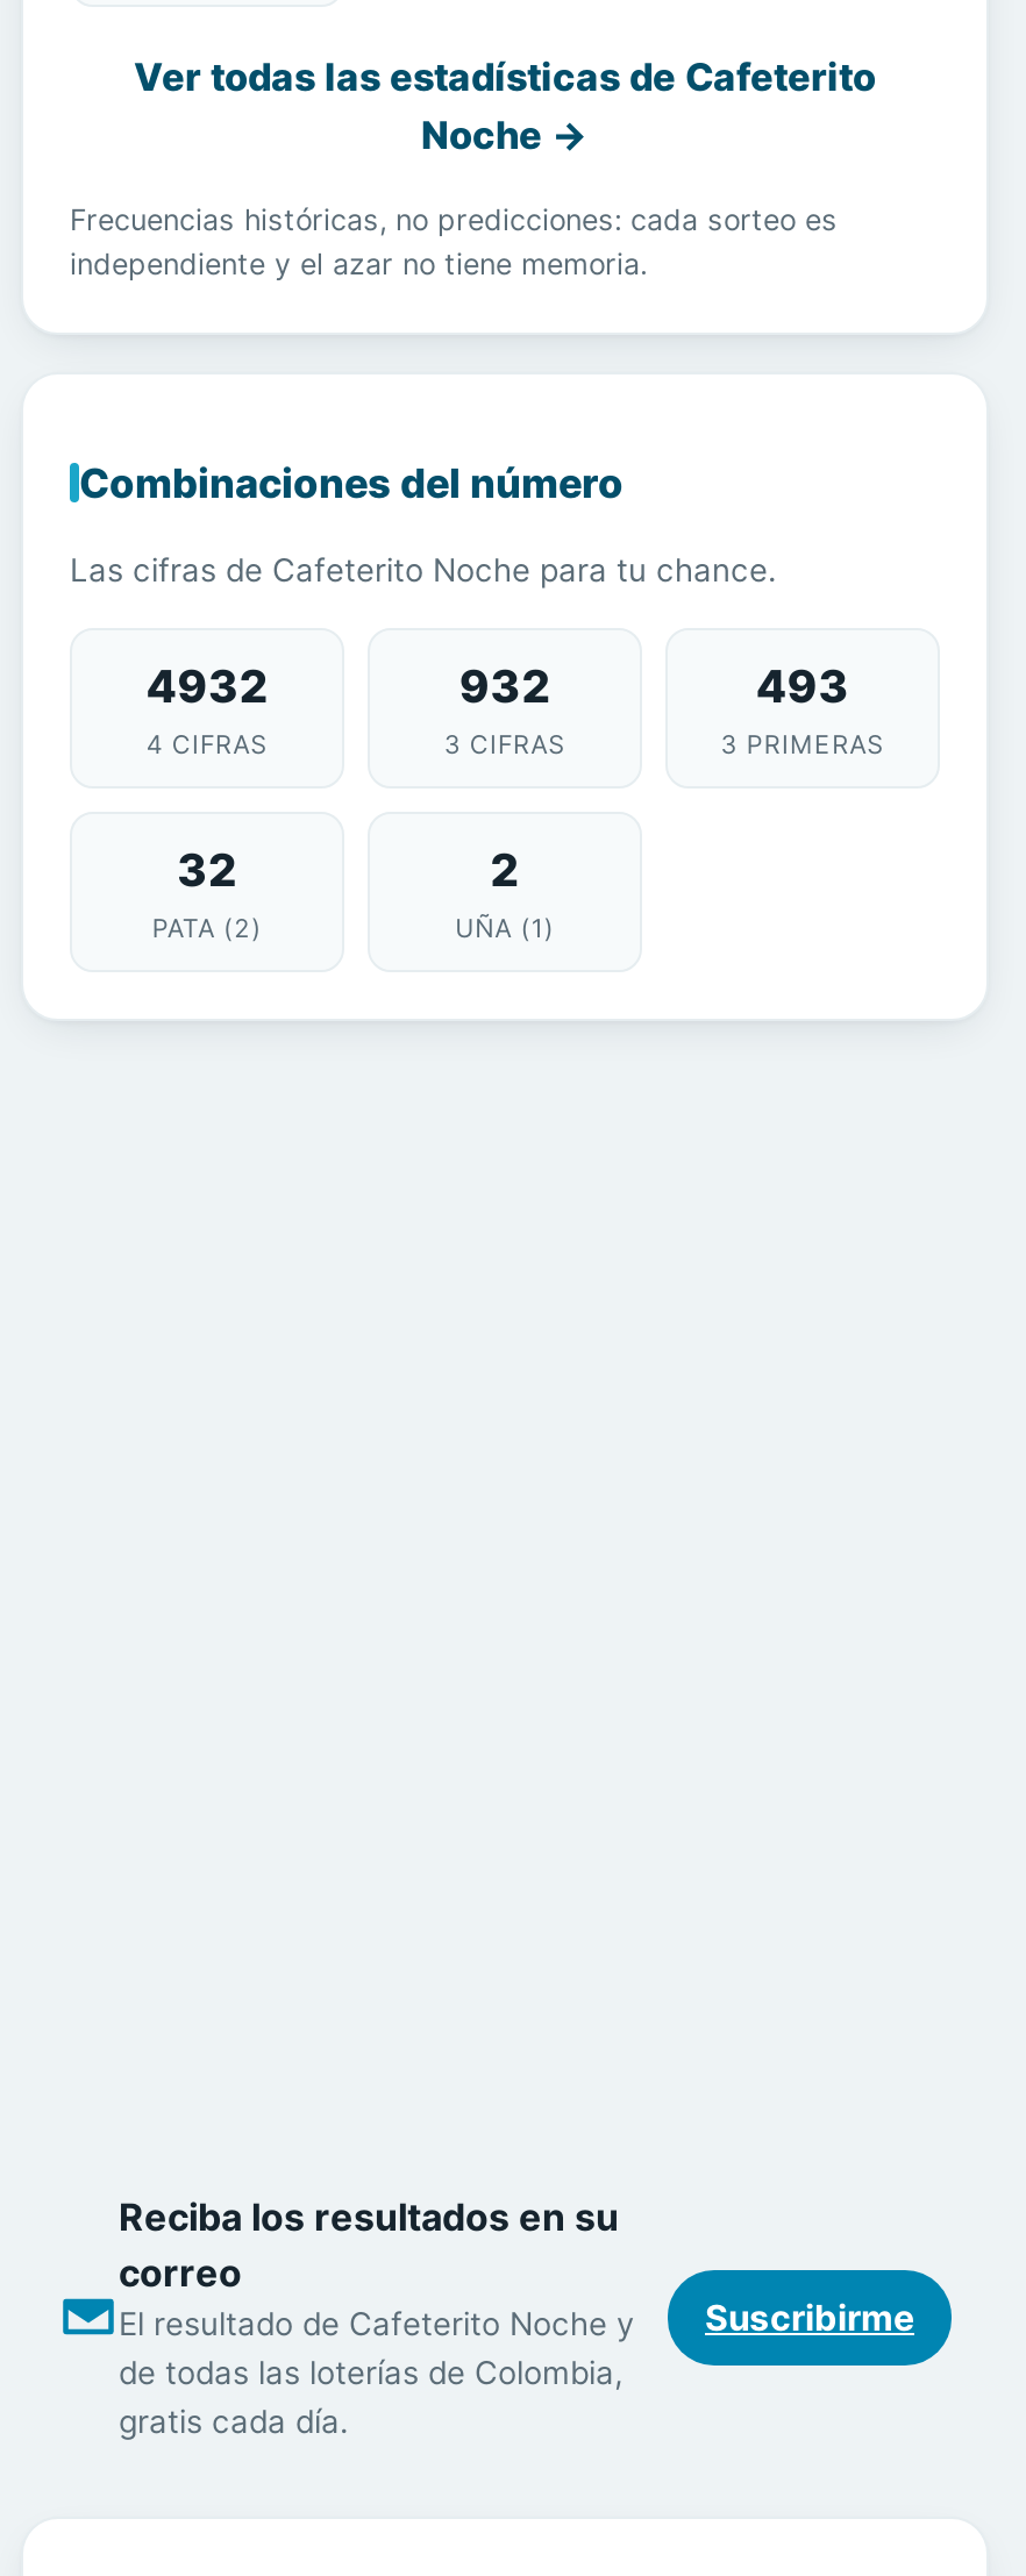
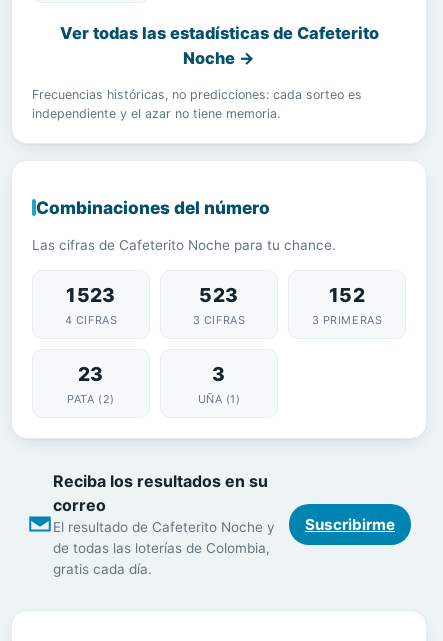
- 4932
+ 1523

- 932
+ 523

- 493
+ 152

- 32
+ 23

- 2
+ 3
